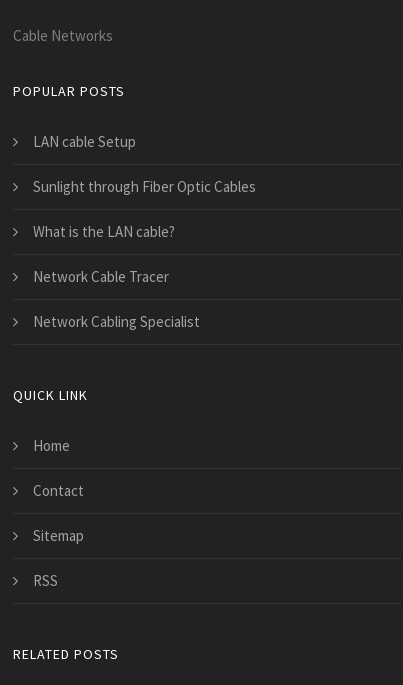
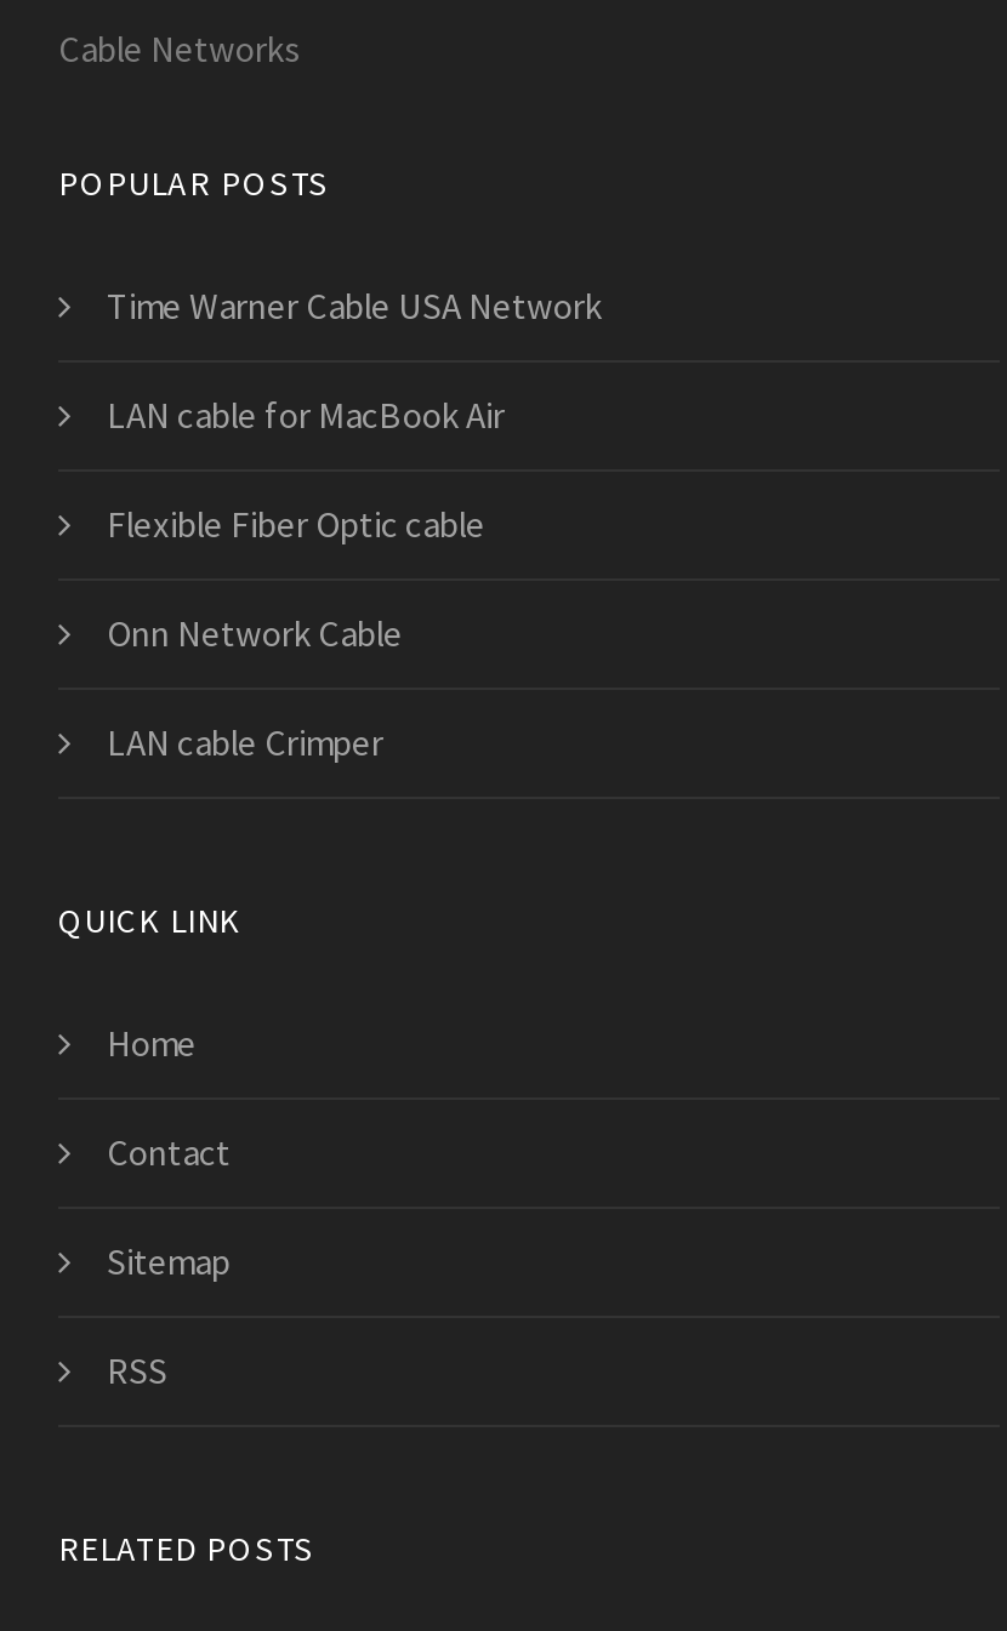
- LAN cable Setup
+ Time Warner Cable USA Network

- Sunlight through Fiber Optic Cables
+ LAN cable for MacBook Air

- What is the LAN cable?
+ Flexible Fiber Optic cable

- Network Cable Tracer
+ Onn Network Cable

- Network Cabling Specialist
+ LAN cable Crimper
